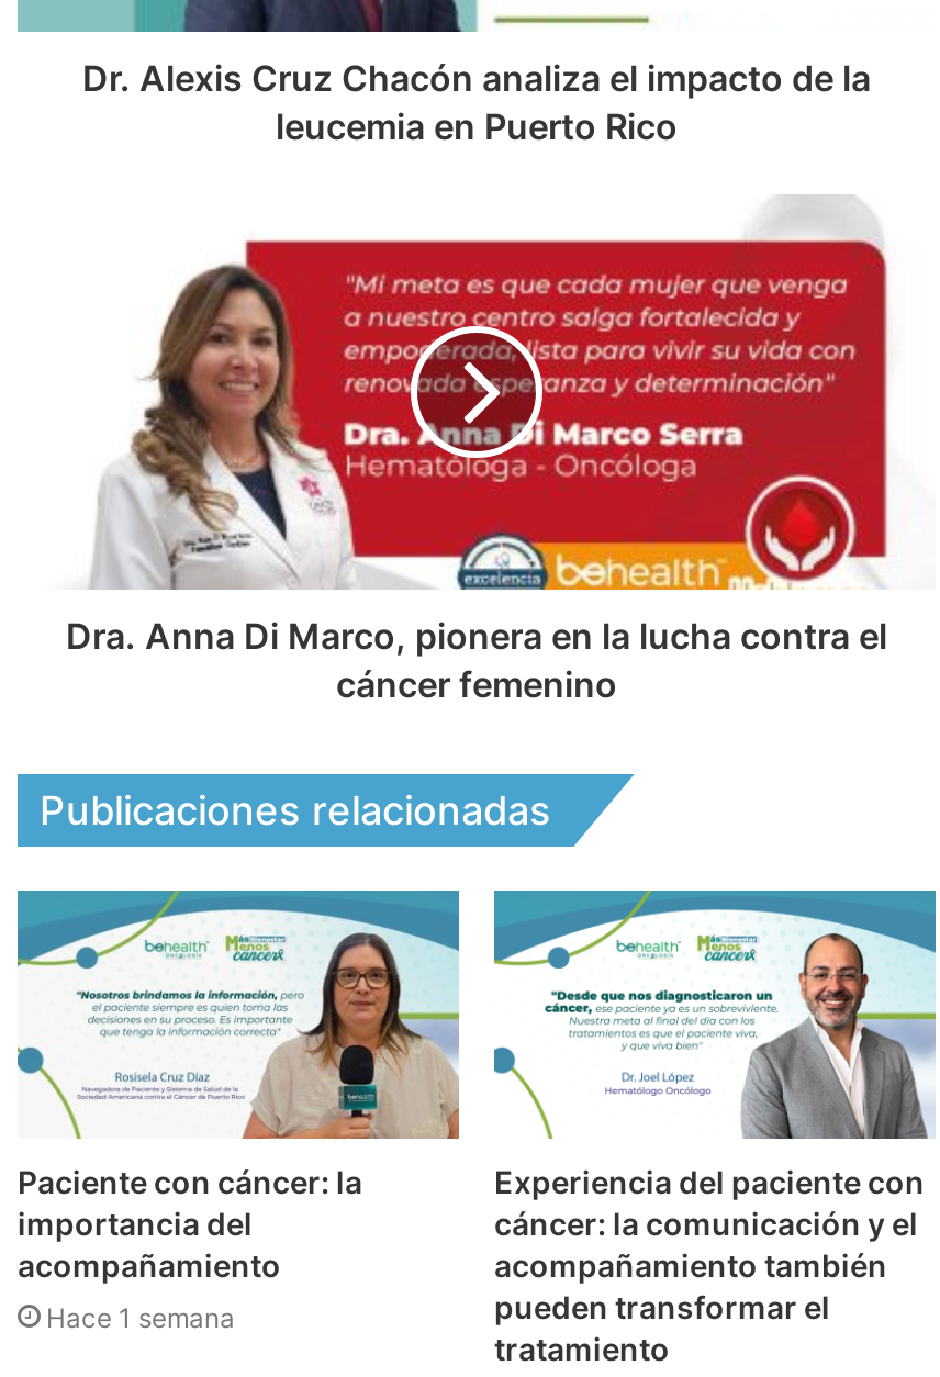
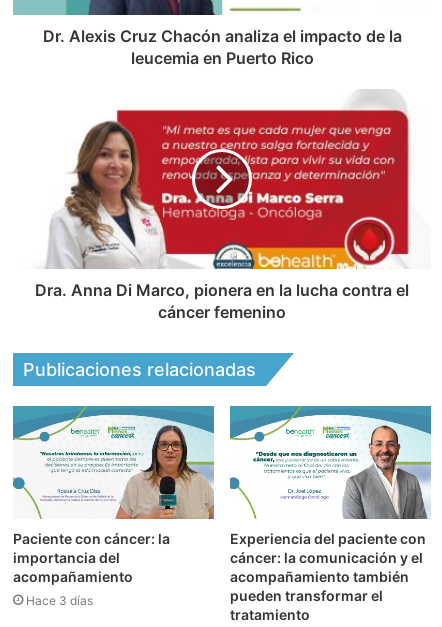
- Hace 1 semana
+ Hace 3 días
